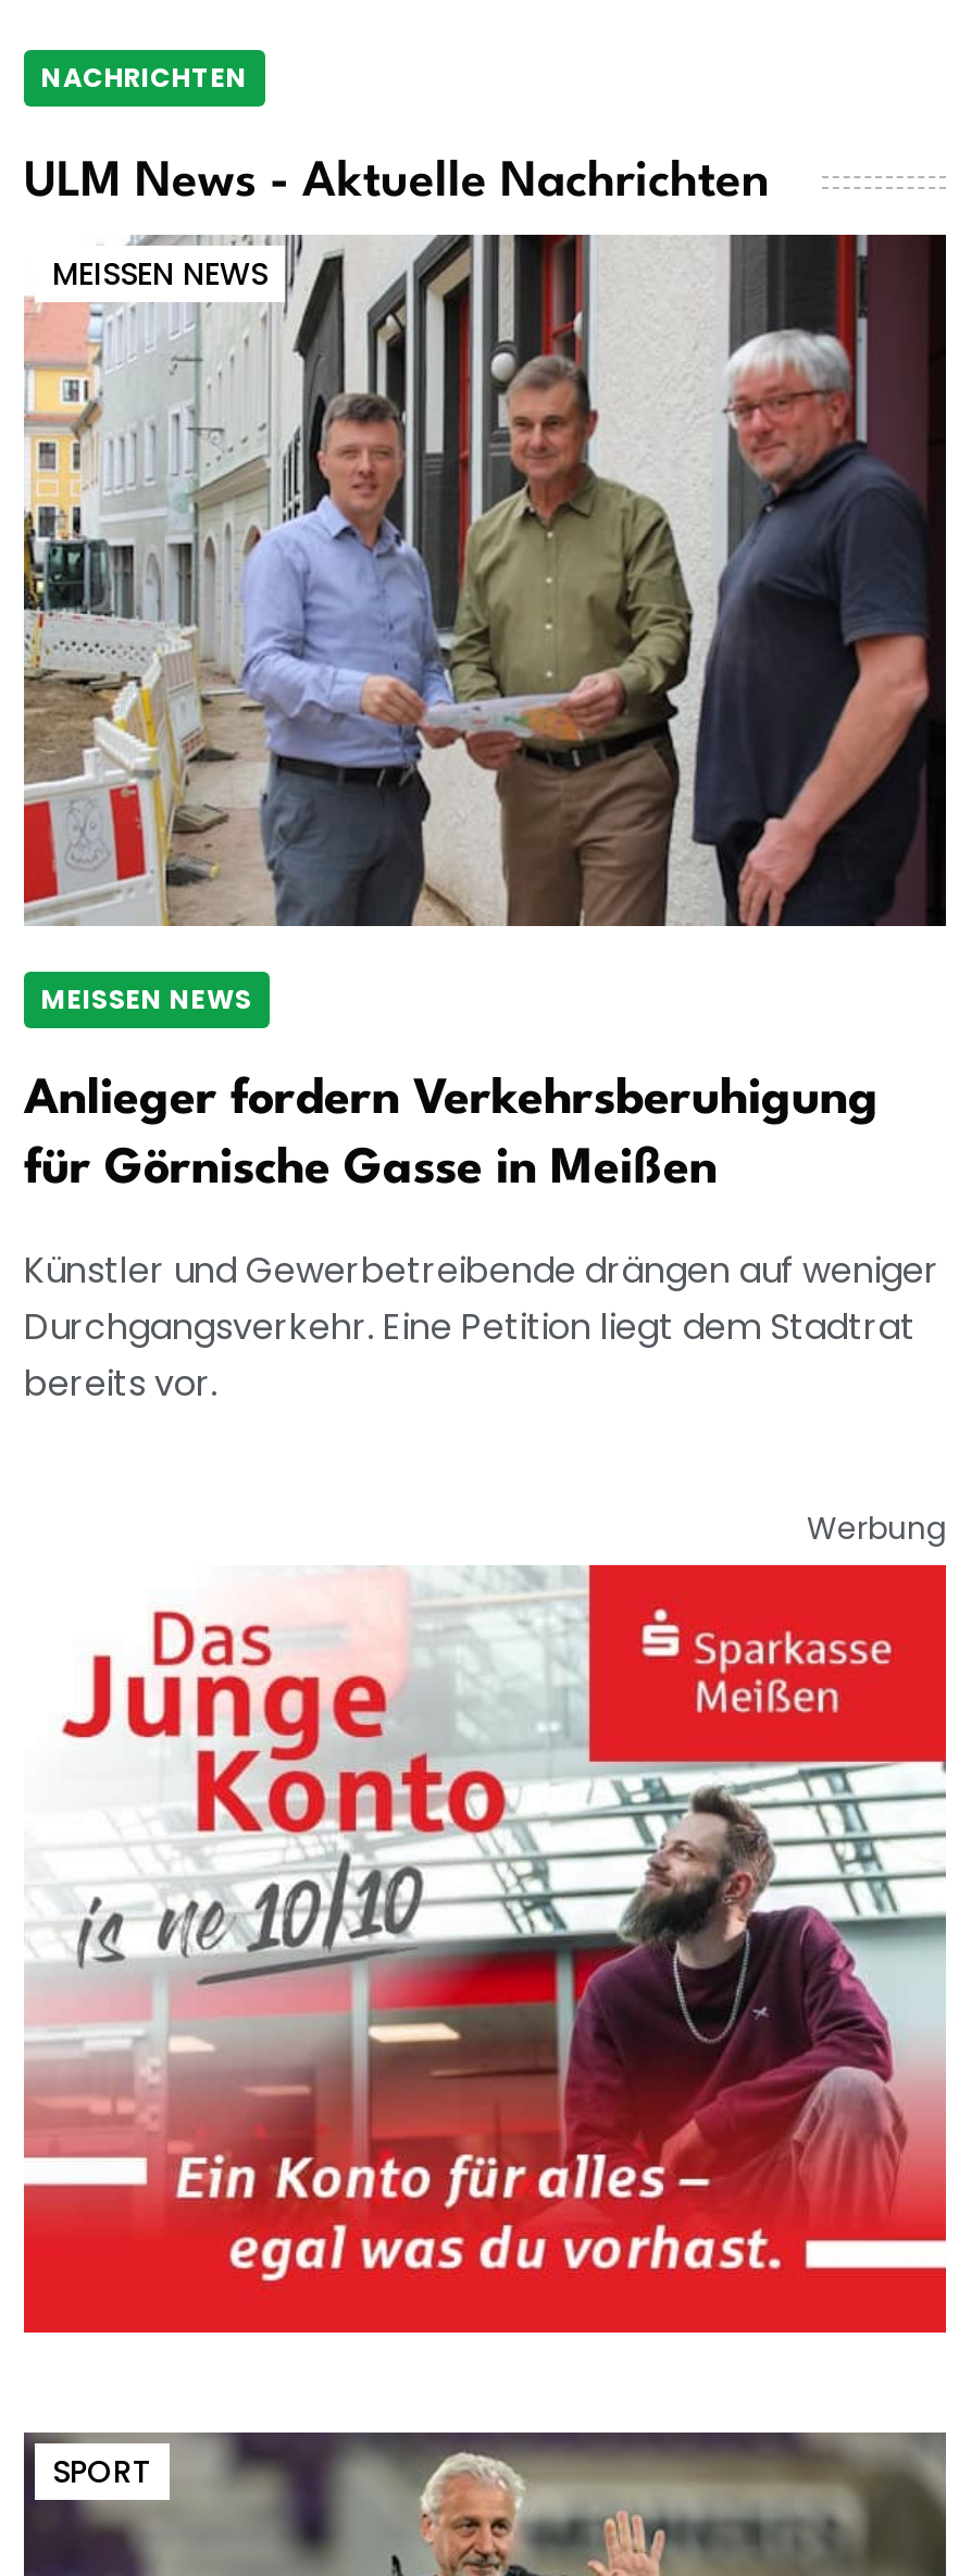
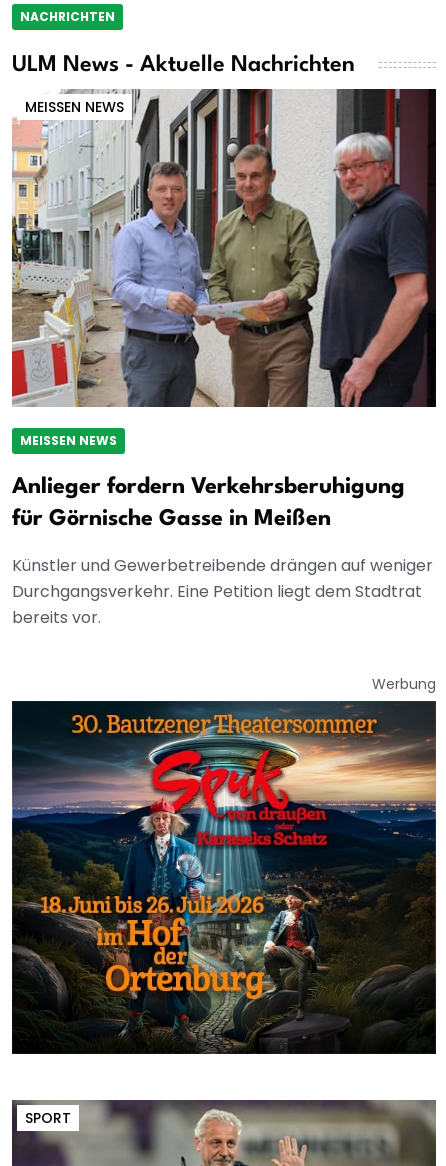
- [image]
+ [image]
